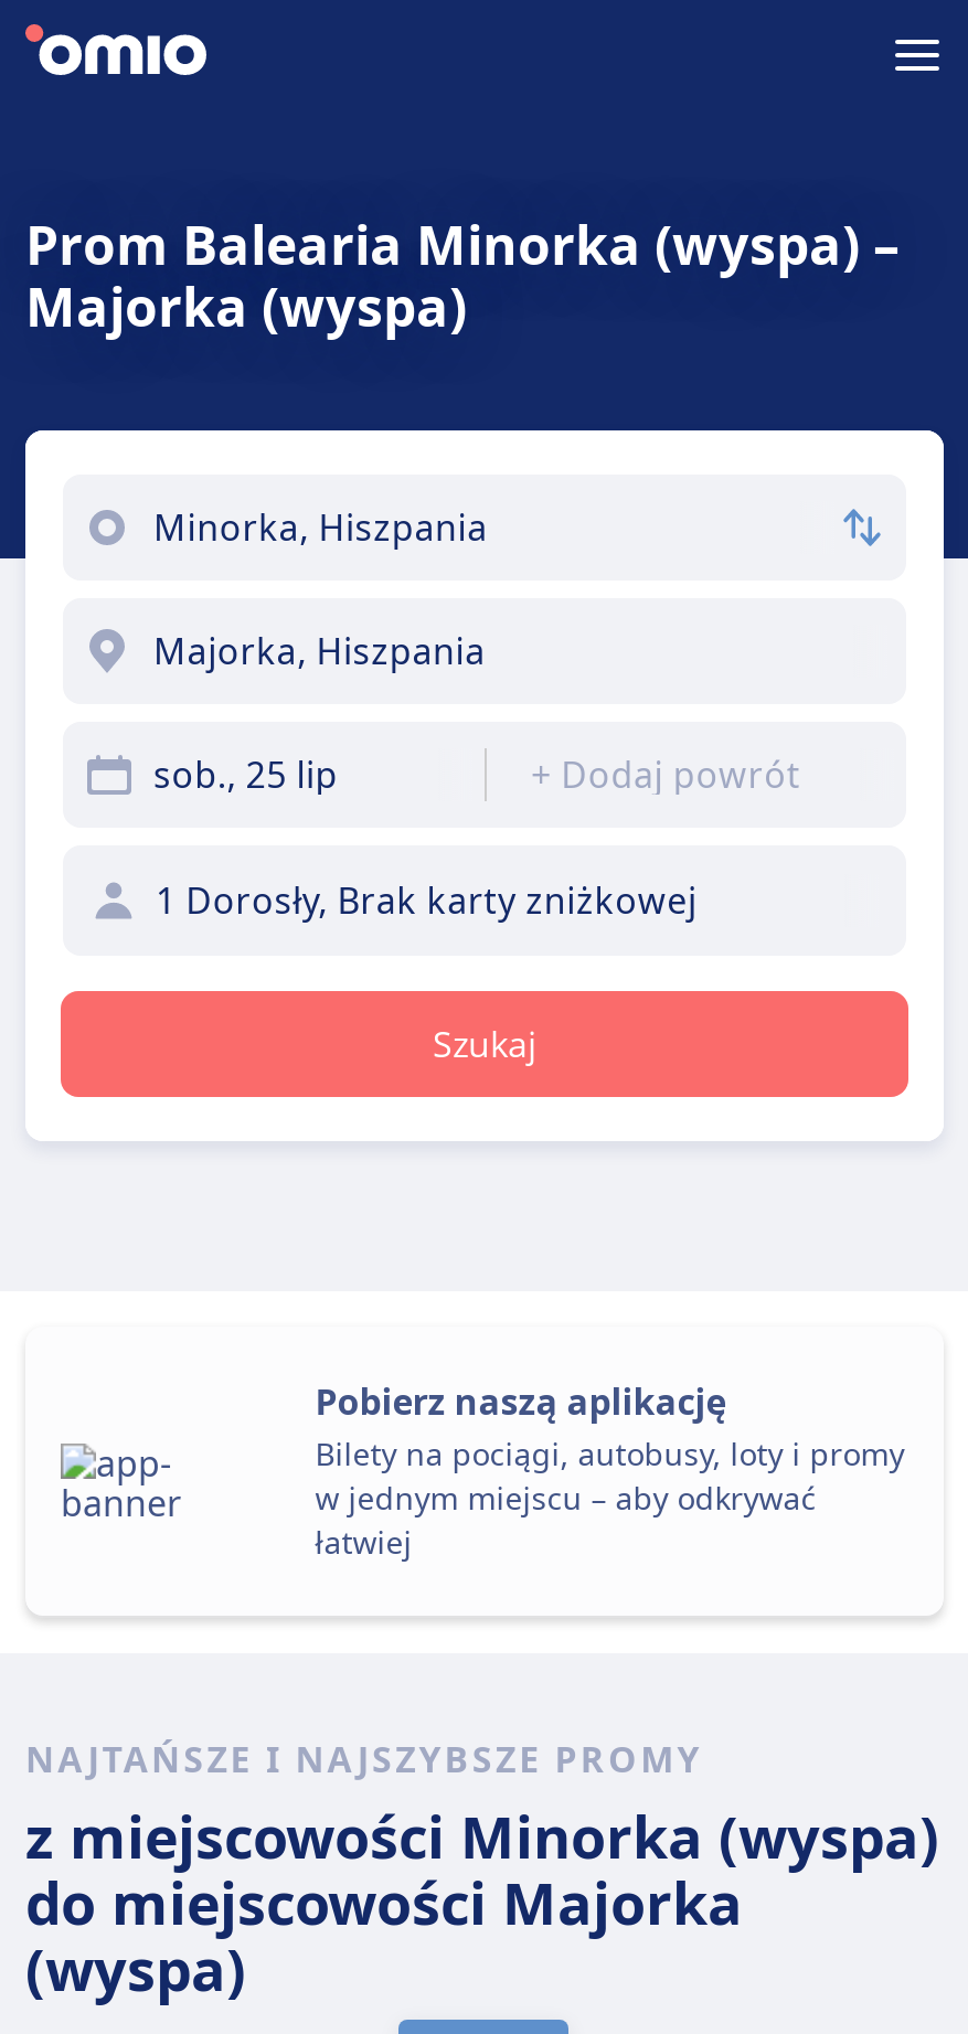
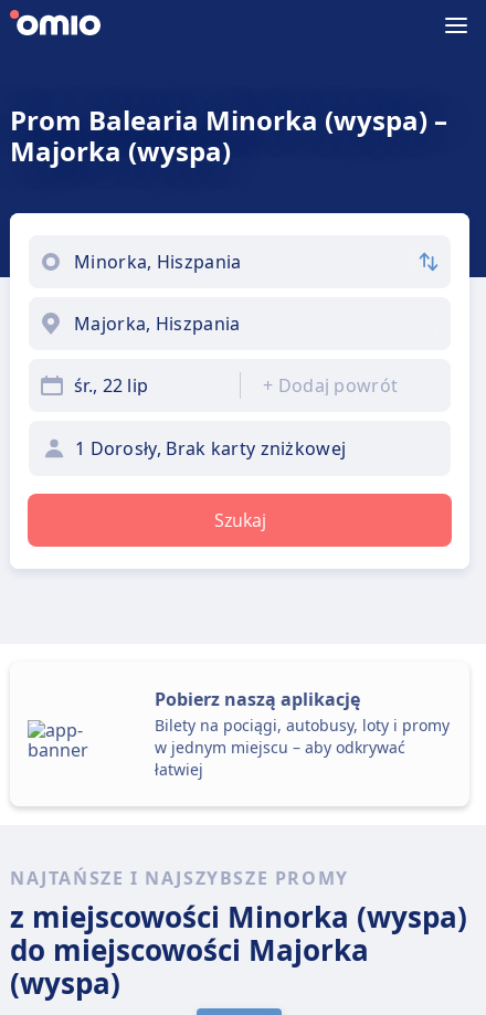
- sob., 25 lip
+ śr., 22 lip
